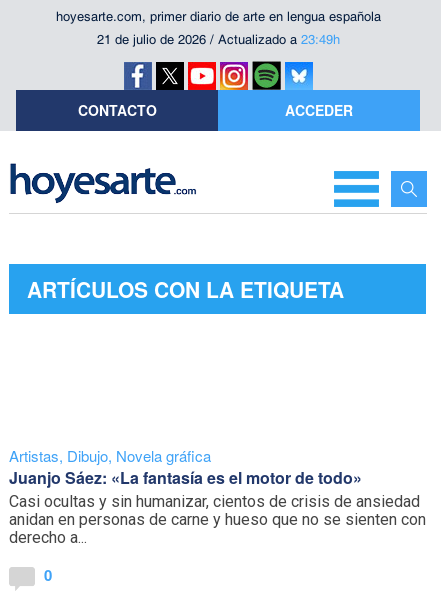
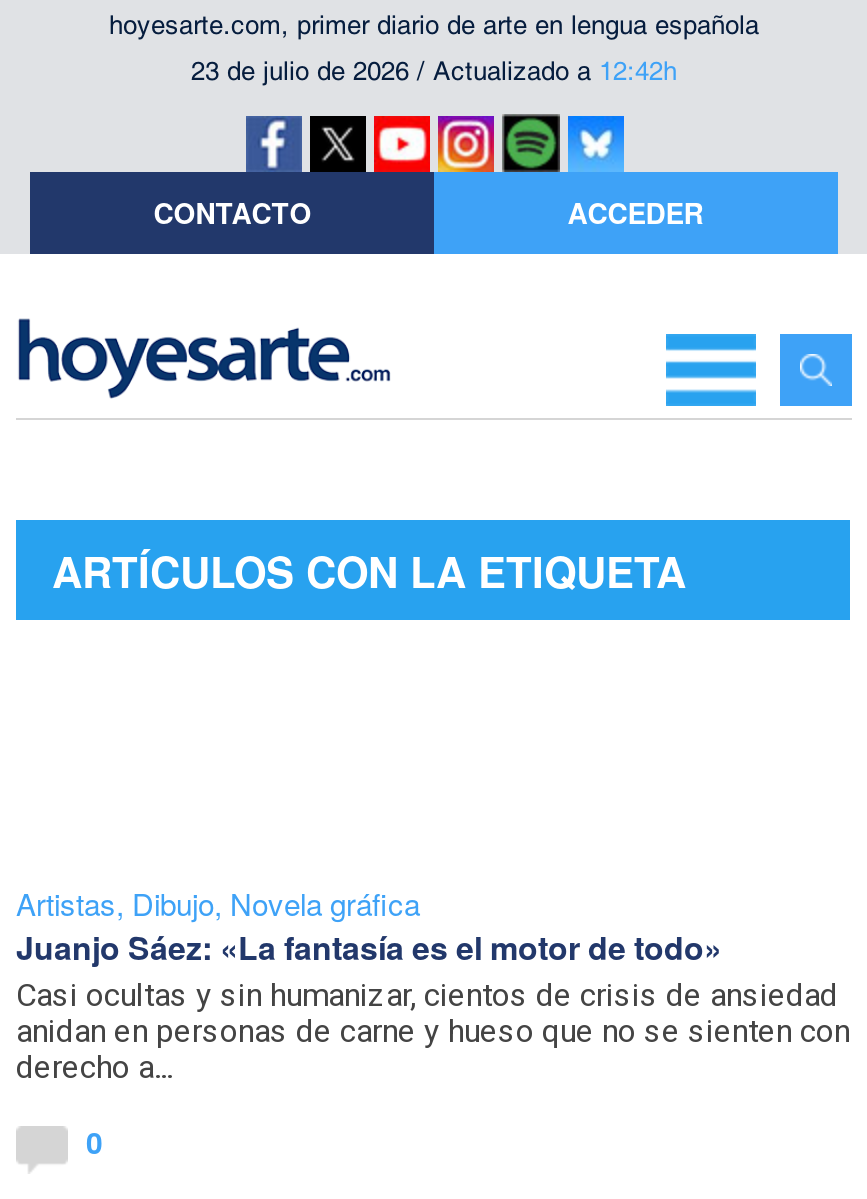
- 21 de julio de 2026 / Actualizado a 23:49h
+ 23 de julio de 2026 / Actualizado a 12:42h
